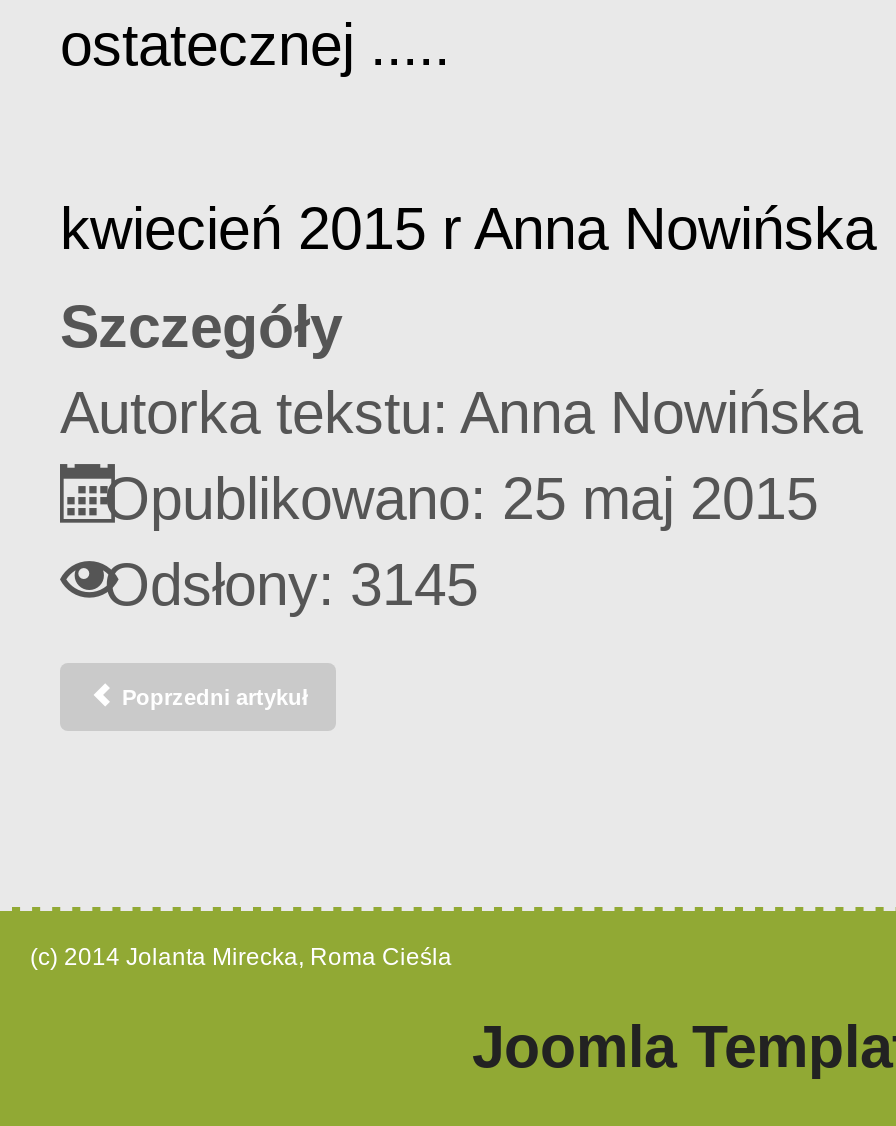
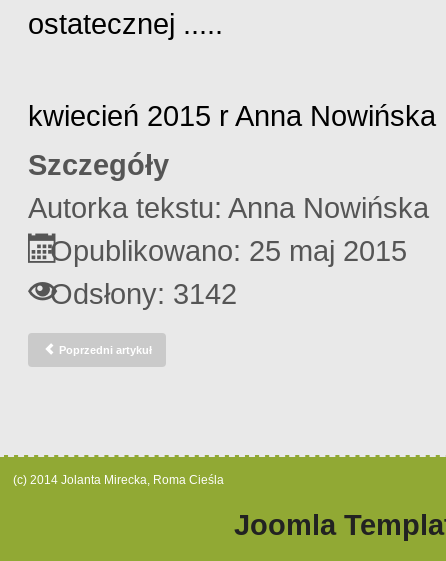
- Odsłony: 3145
+ Odsłony: 3142
